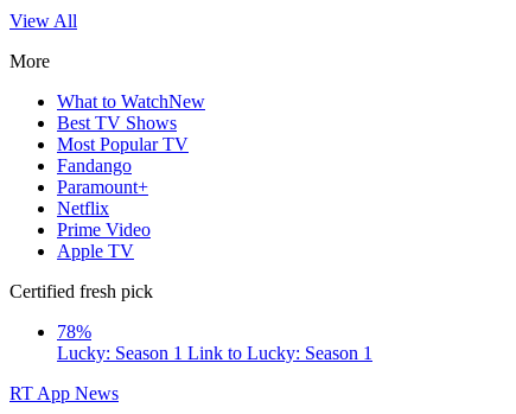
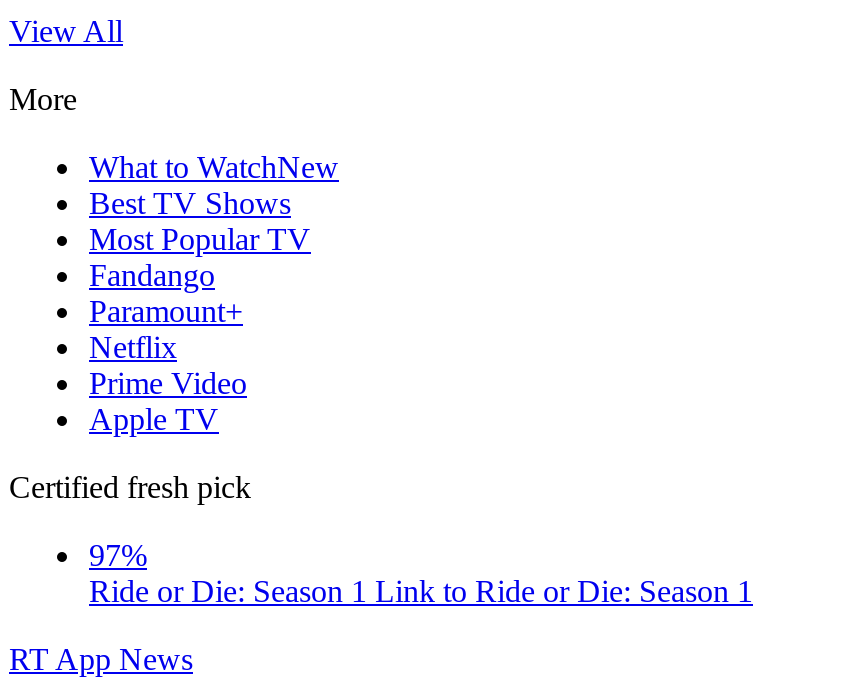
- 78%
- Lucky: Season 1 Link to Lucky: Season 1
+ 97%
+ Ride or Die: Season 1 Link to Ride or Die: Season 1
